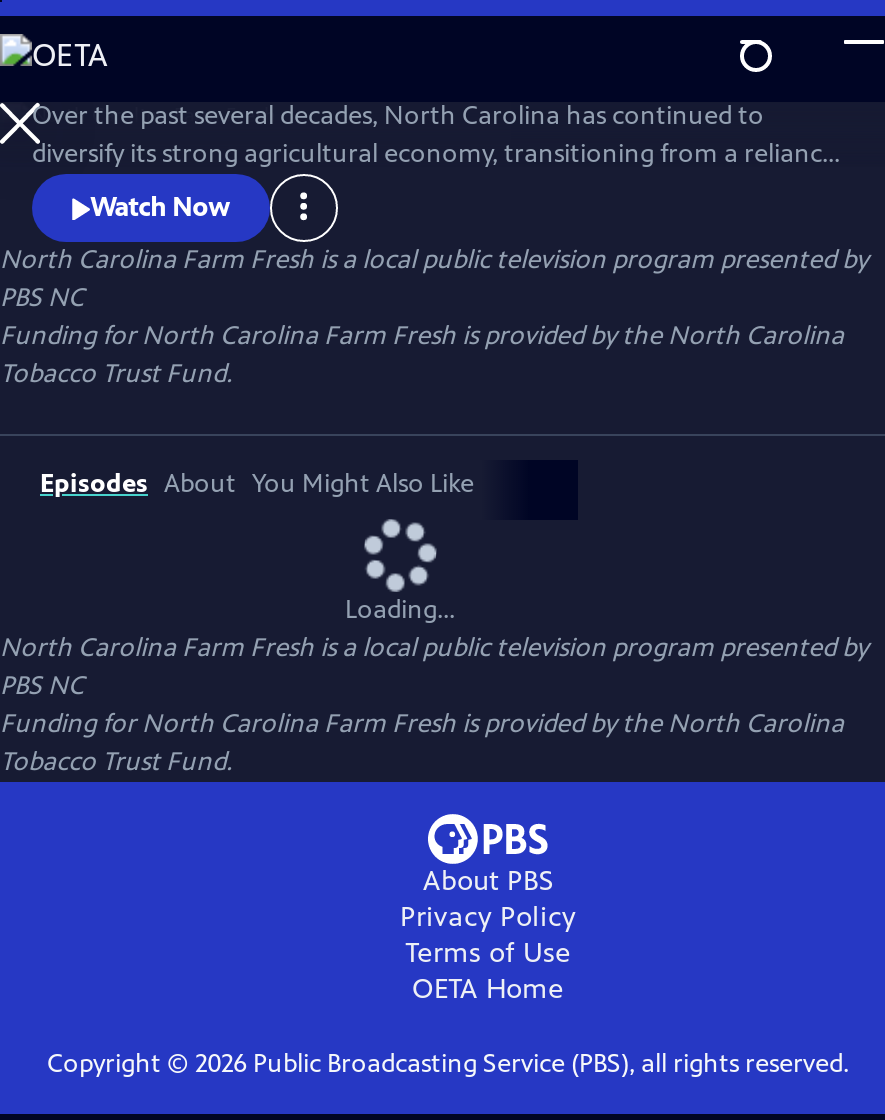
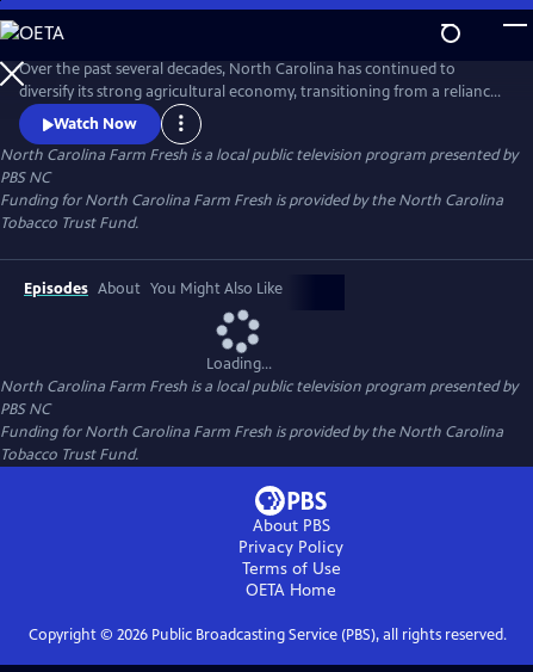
- [image]
+ [image]
